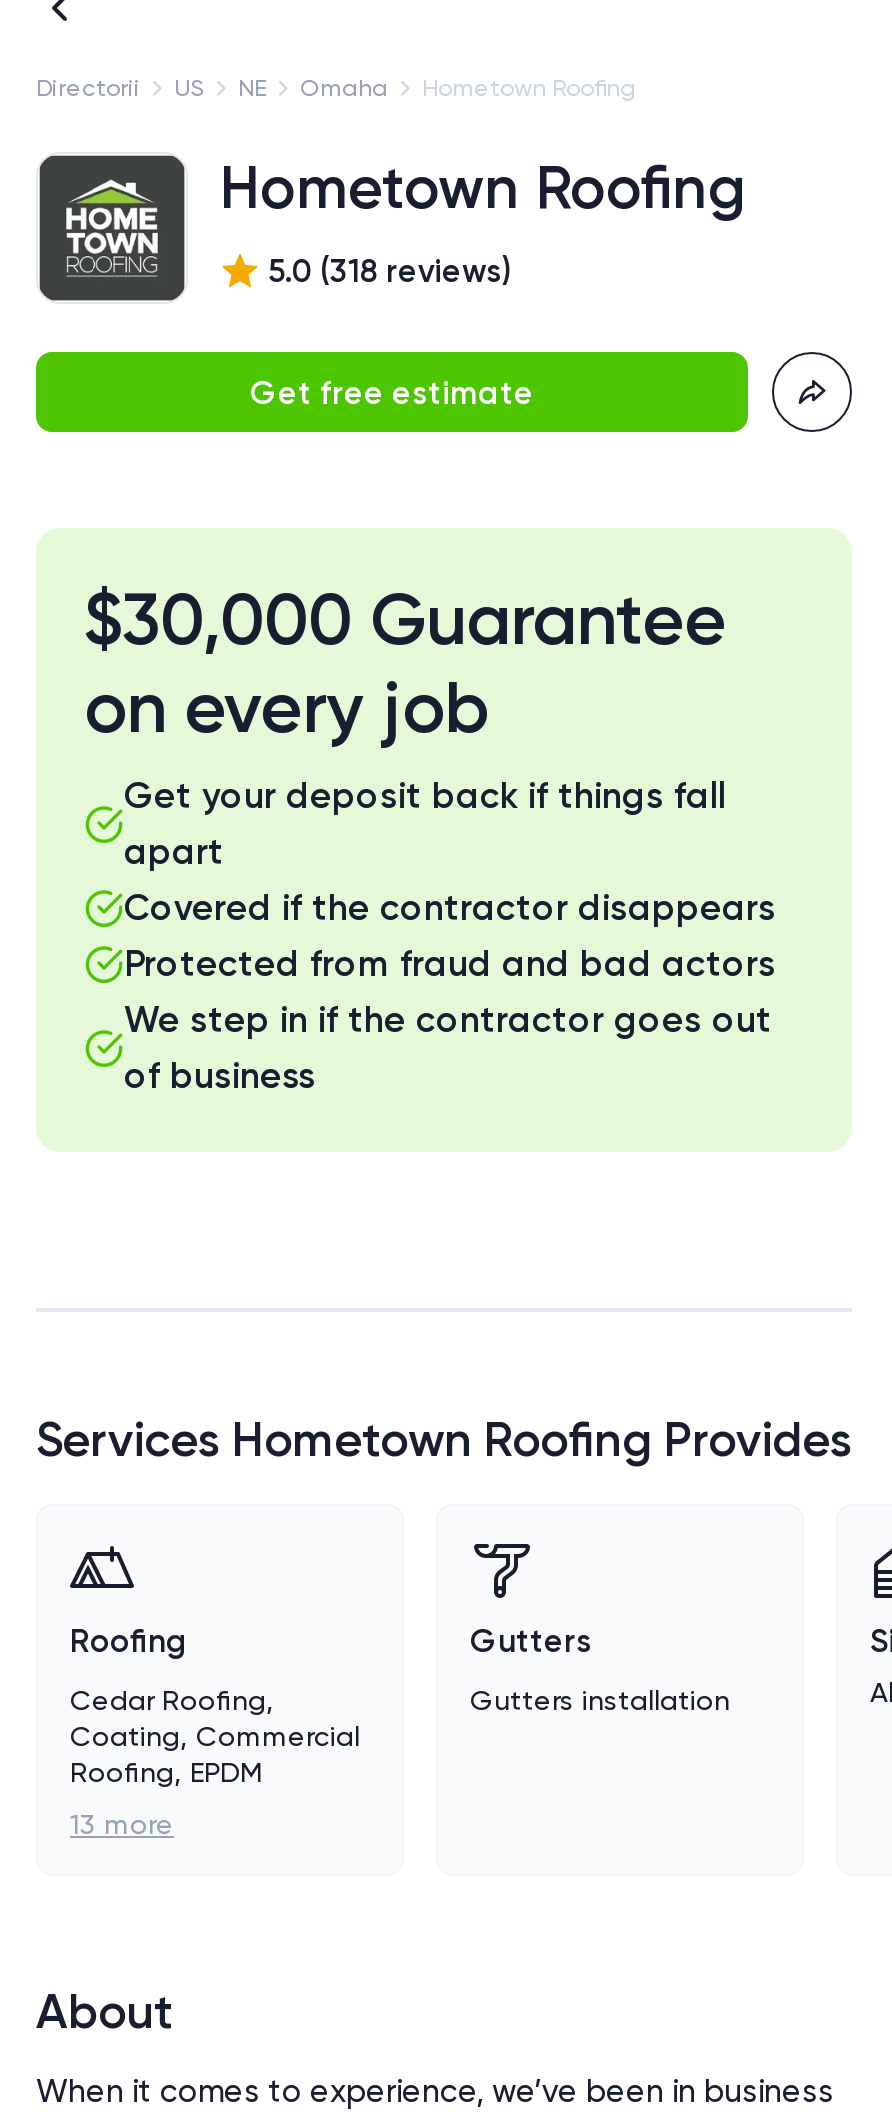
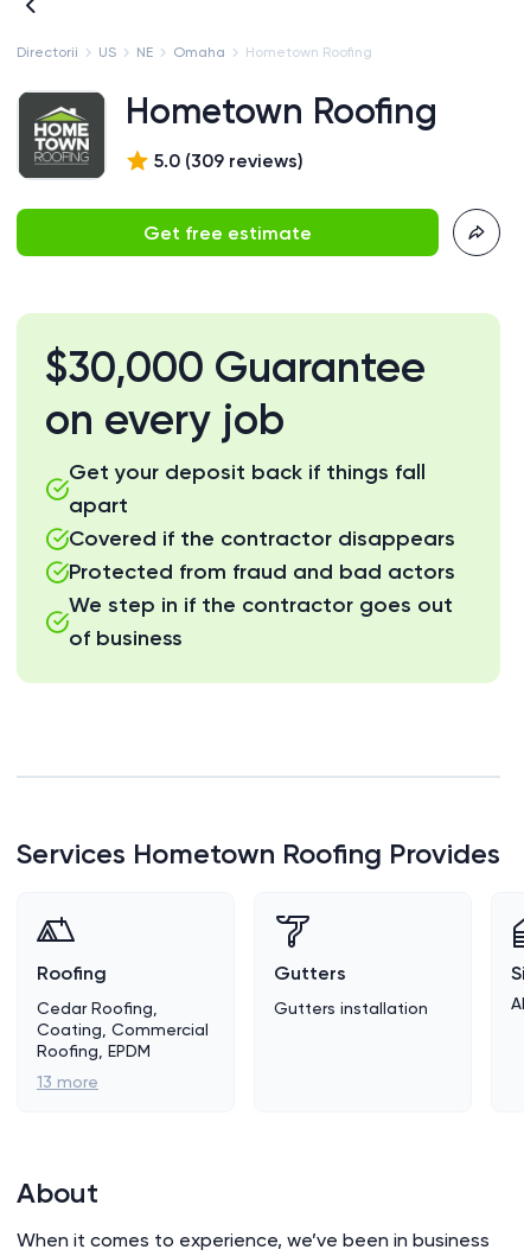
- 5.0 (318 reviews)
+ 5.0 (309 reviews)
